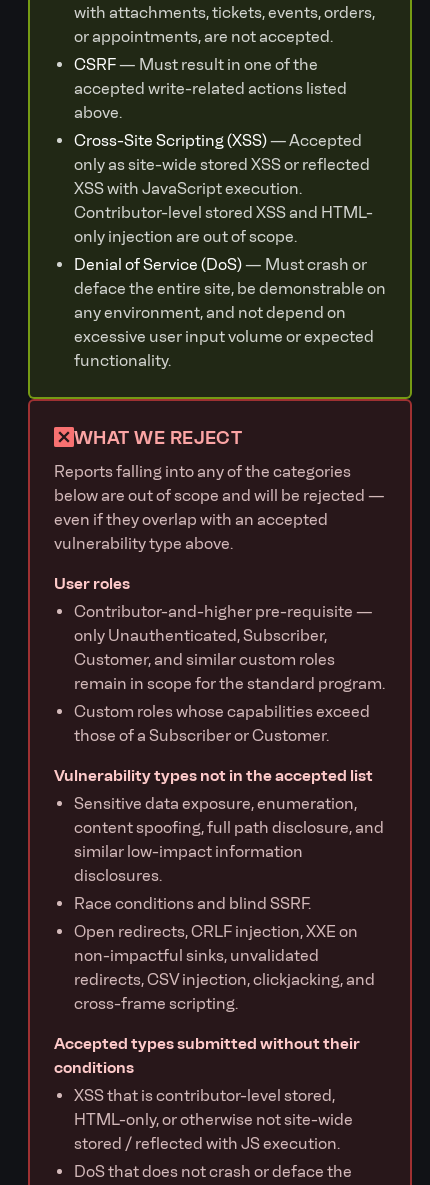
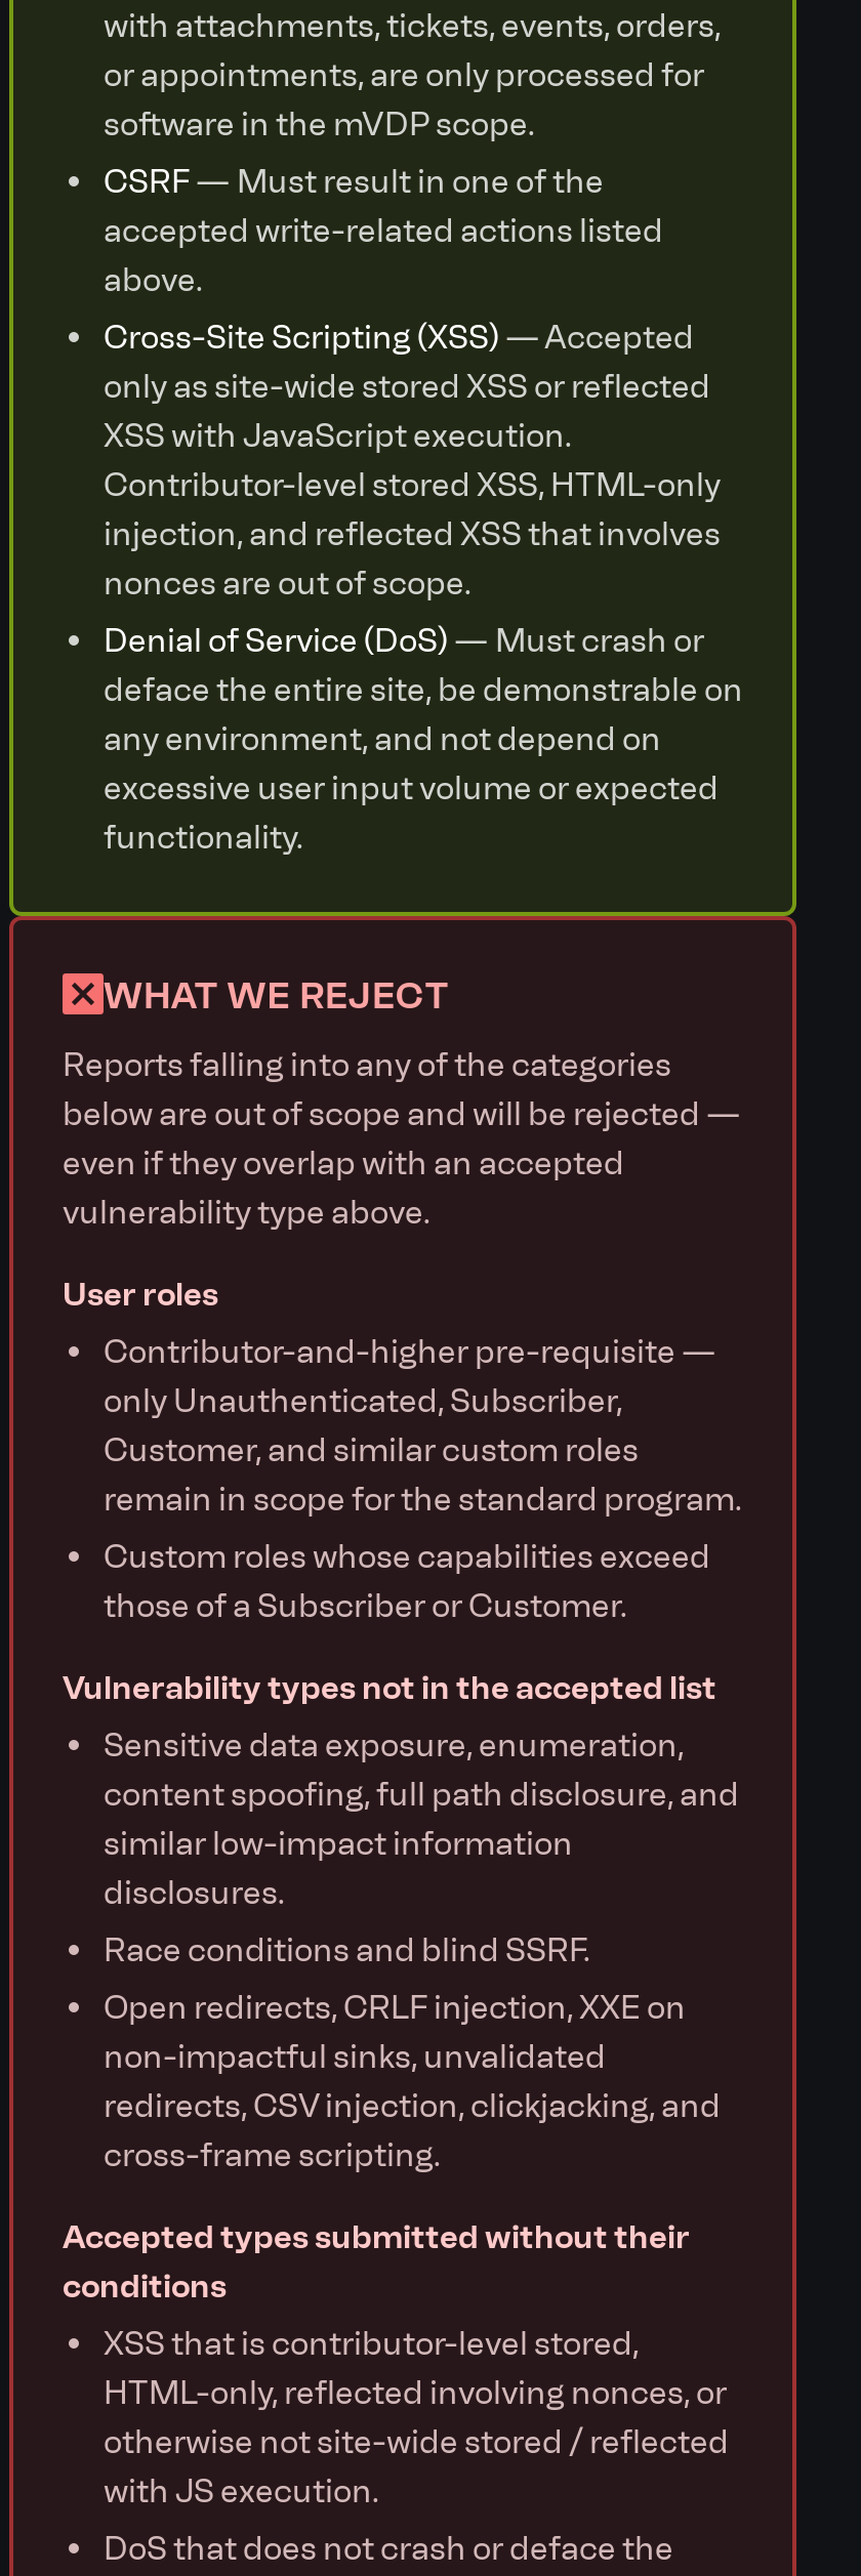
- or appointments, are not accepted.
+ or appointments, are only processed for
+ software in the mVDP scope.

- Contributor-level stored XSS and HTML-
- only injection are out of scope.
+ Contributor-level stored XSS, HTML-only
+ injection, and reflected XSS that involves
+ nonces are out of scope.

- HTML-only, or otherwise not site-wide
- stored / reflected with JS execution.
+ HTML-only, reflected involving nonces, or
+ otherwise not site-wide stored / reflected
+ with JS execution.
